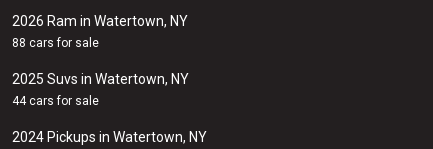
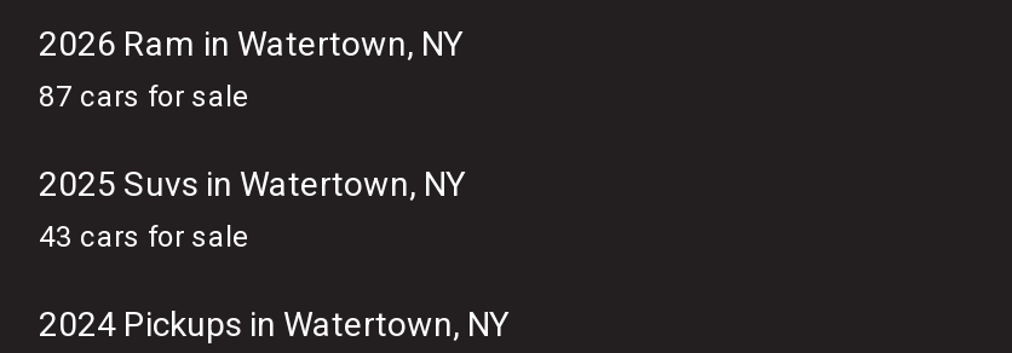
- 88 cars for sale
+ 87 cars for sale

- 44 cars for sale
+ 43 cars for sale
